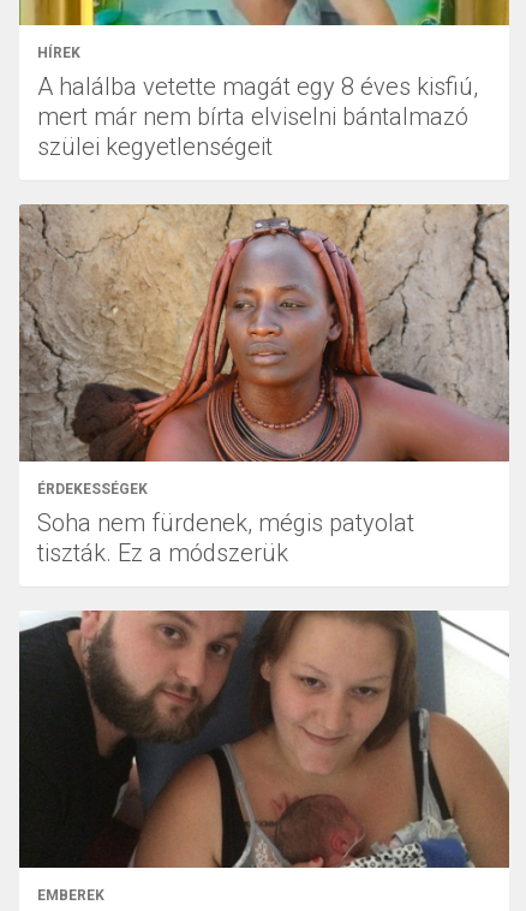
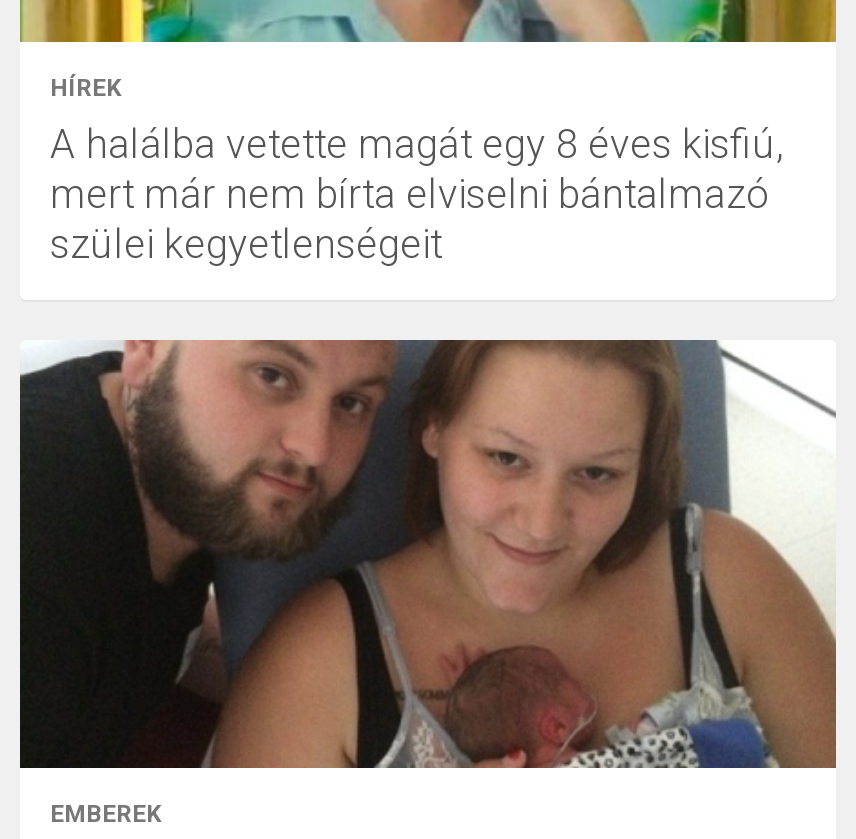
- [image]
- ÉRDEKESSÉGEK
- Soha nem fürdenek, mégis patyolat
- tiszták. Ez a módszerük
